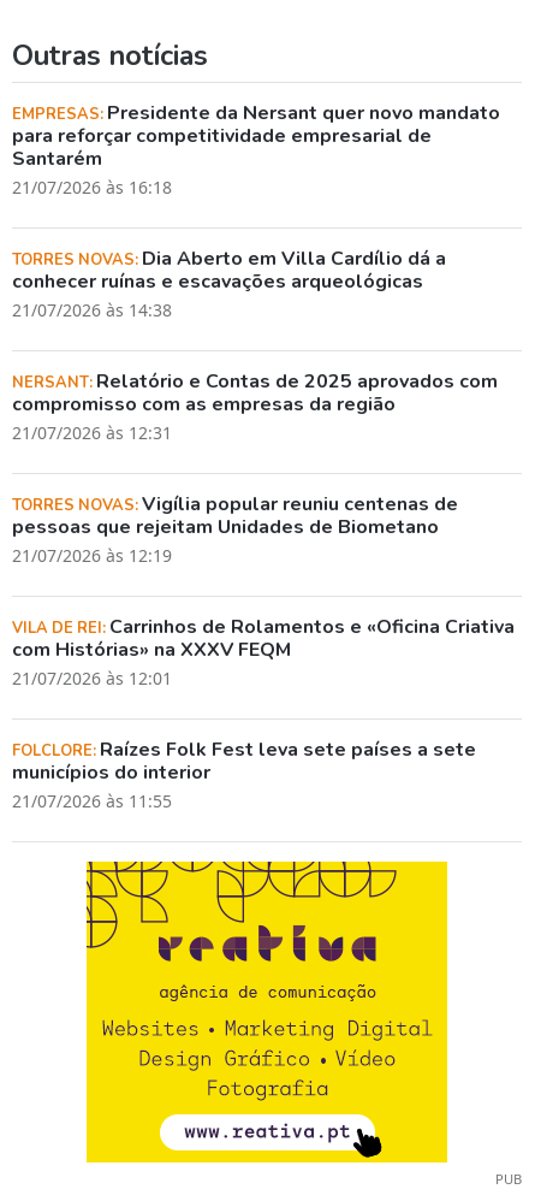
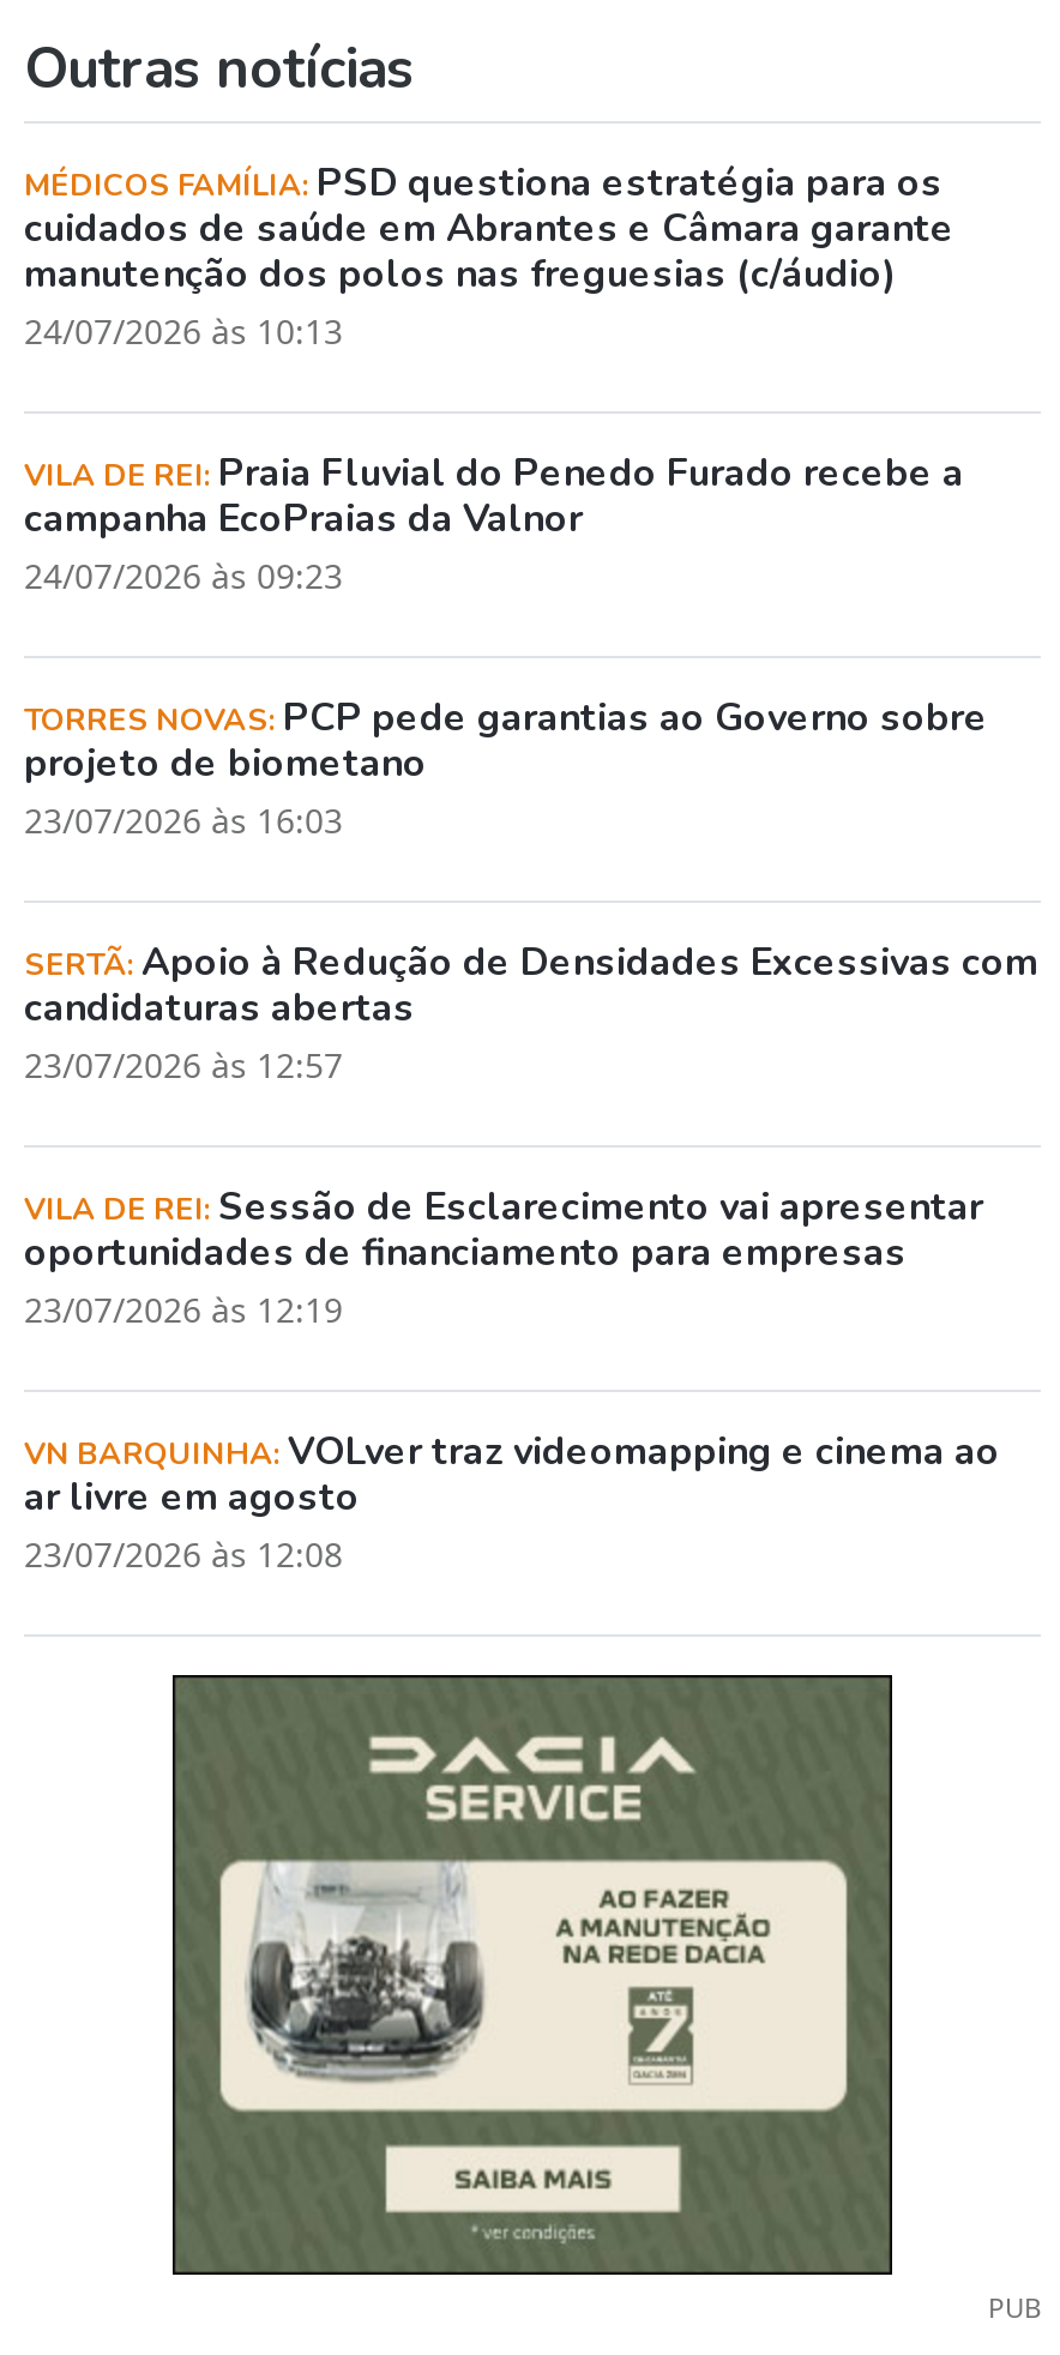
- EMPRESAS: Presidente da Nersant quer novo mandato
- para reforçar competitividade empresarial de
- Santarém
- 21/07/2026 às 16:18
+ MÉDICOS FAMÍLIA: PSD questiona estratégia para os
+ cuidados de saúde em Abrantes e Câmara garante
+ manutenção dos polos nas freguesias (c/áudio)
+ 24/07/2026 às 10:13

- TORRES NOVAS: Dia Aberto em Villa Cardílio dá a
- conhecer ruínas e escavações arqueológicas
- 21/07/2026 às 14:38
+ VILA DE REI: Praia Fluvial do Penedo Furado recebe a
+ campanha EcoPraias da Valnor
+ 24/07/2026 às 09:23

- NERSANT: Relatório e Contas de 2025 aprovados com
- compromisso com as empresas da região
- 21/07/2026 às 12:31
+ TORRES NOVAS: PCP pede garantias ao Governo sobre
+ projeto de biometano
+ 23/07/2026 às 16:03

- TORRES NOVAS: Vigília popular reuniu centenas de
- pessoas que rejeitam Unidades de Biometano
- 21/07/2026 às 12:19
+ SERTÃ: Apoio à Redução de Densidades Excessivas com
+ candidaturas abertas
+ 23/07/2026 às 12:57

- VILA DE REI: Carrinhos de Rolamentos e «Oficina Criativa
- com Histórias» na XXXV FEQM
- 21/07/2026 às 12:01
+ VILA DE REI: Sessão de Esclarecimento vai apresentar
+ oportunidades de financiamento para empresas
+ 23/07/2026 às 12:19

- FOLCLORE: Raízes Folk Fest leva sete países a sete
- municípios do interior
- 21/07/2026 às 11:55
+ VN BARQUINHA: VOLver traz videomapping e cinema ao
+ ar livre em agosto
+ 23/07/2026 às 12:08

- [image]
+ [image]
